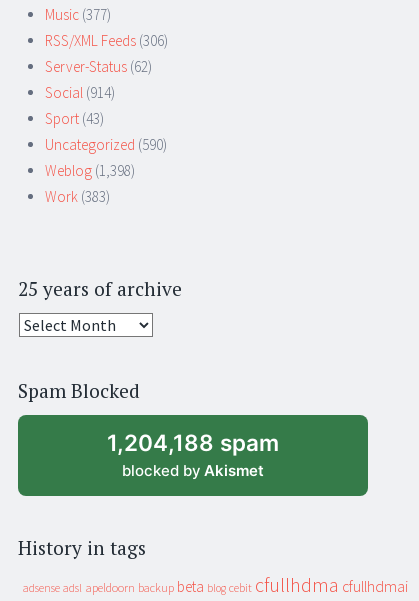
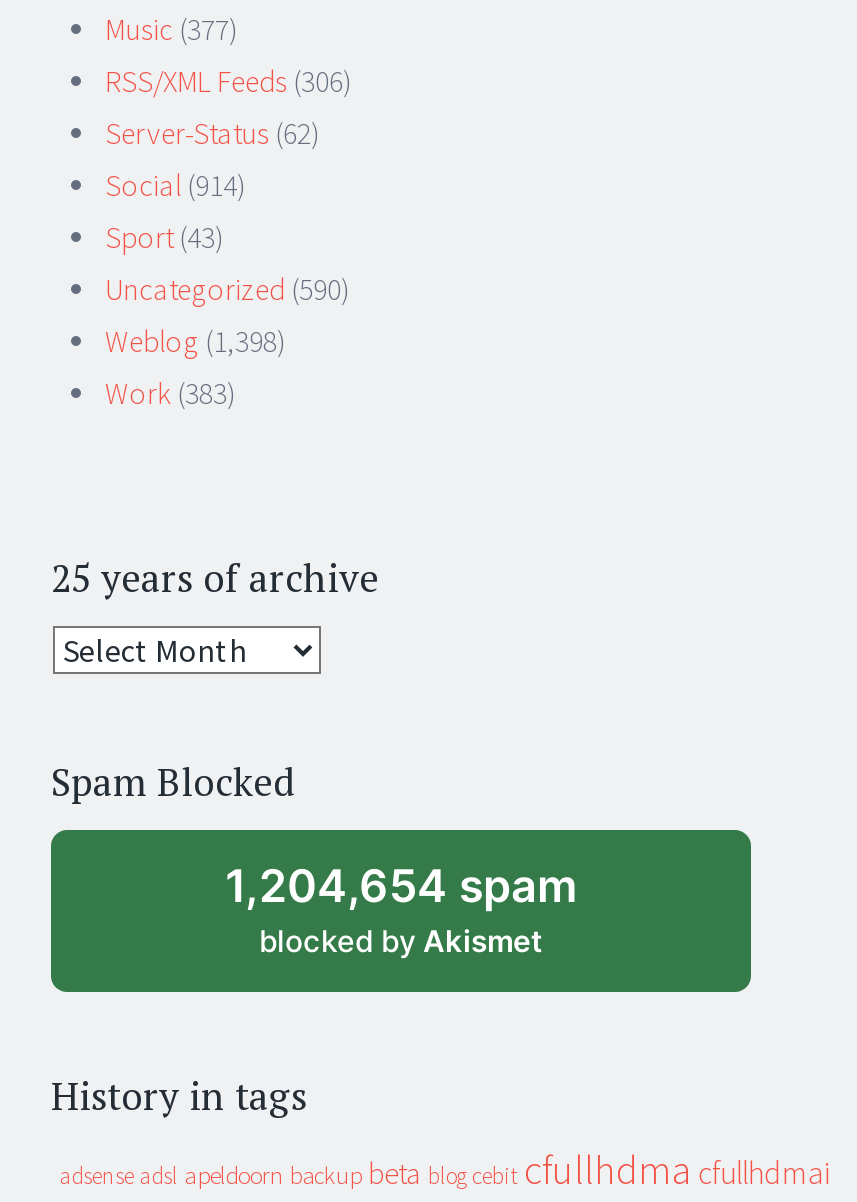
- 1,204,188 spam
+ 1,204,654 spam
